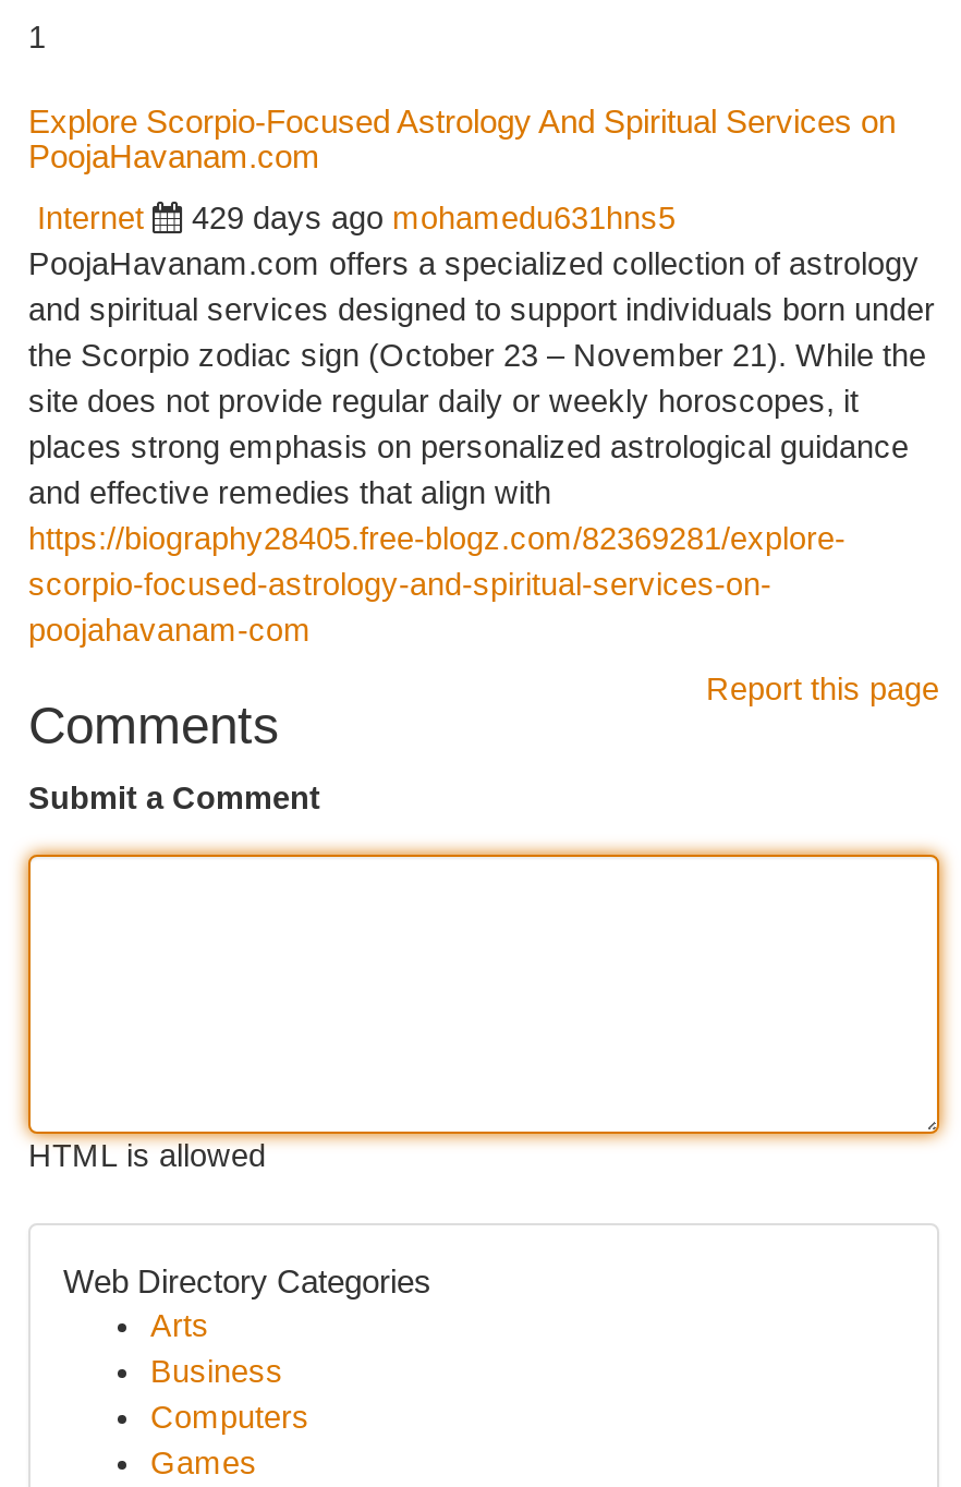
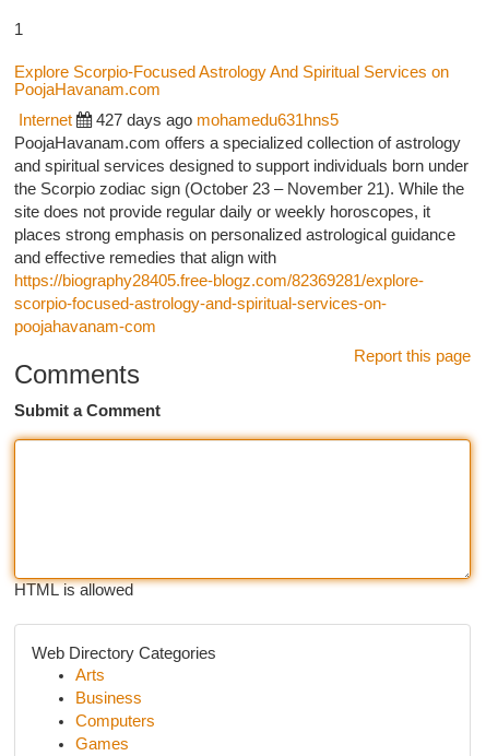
- 429 days ago mohamedu631hns5
+ 427 days ago mohamedu631hns5
